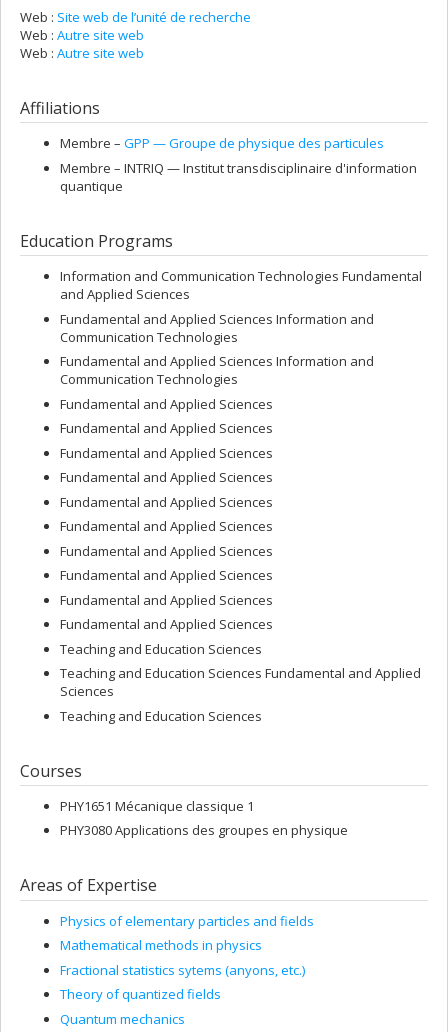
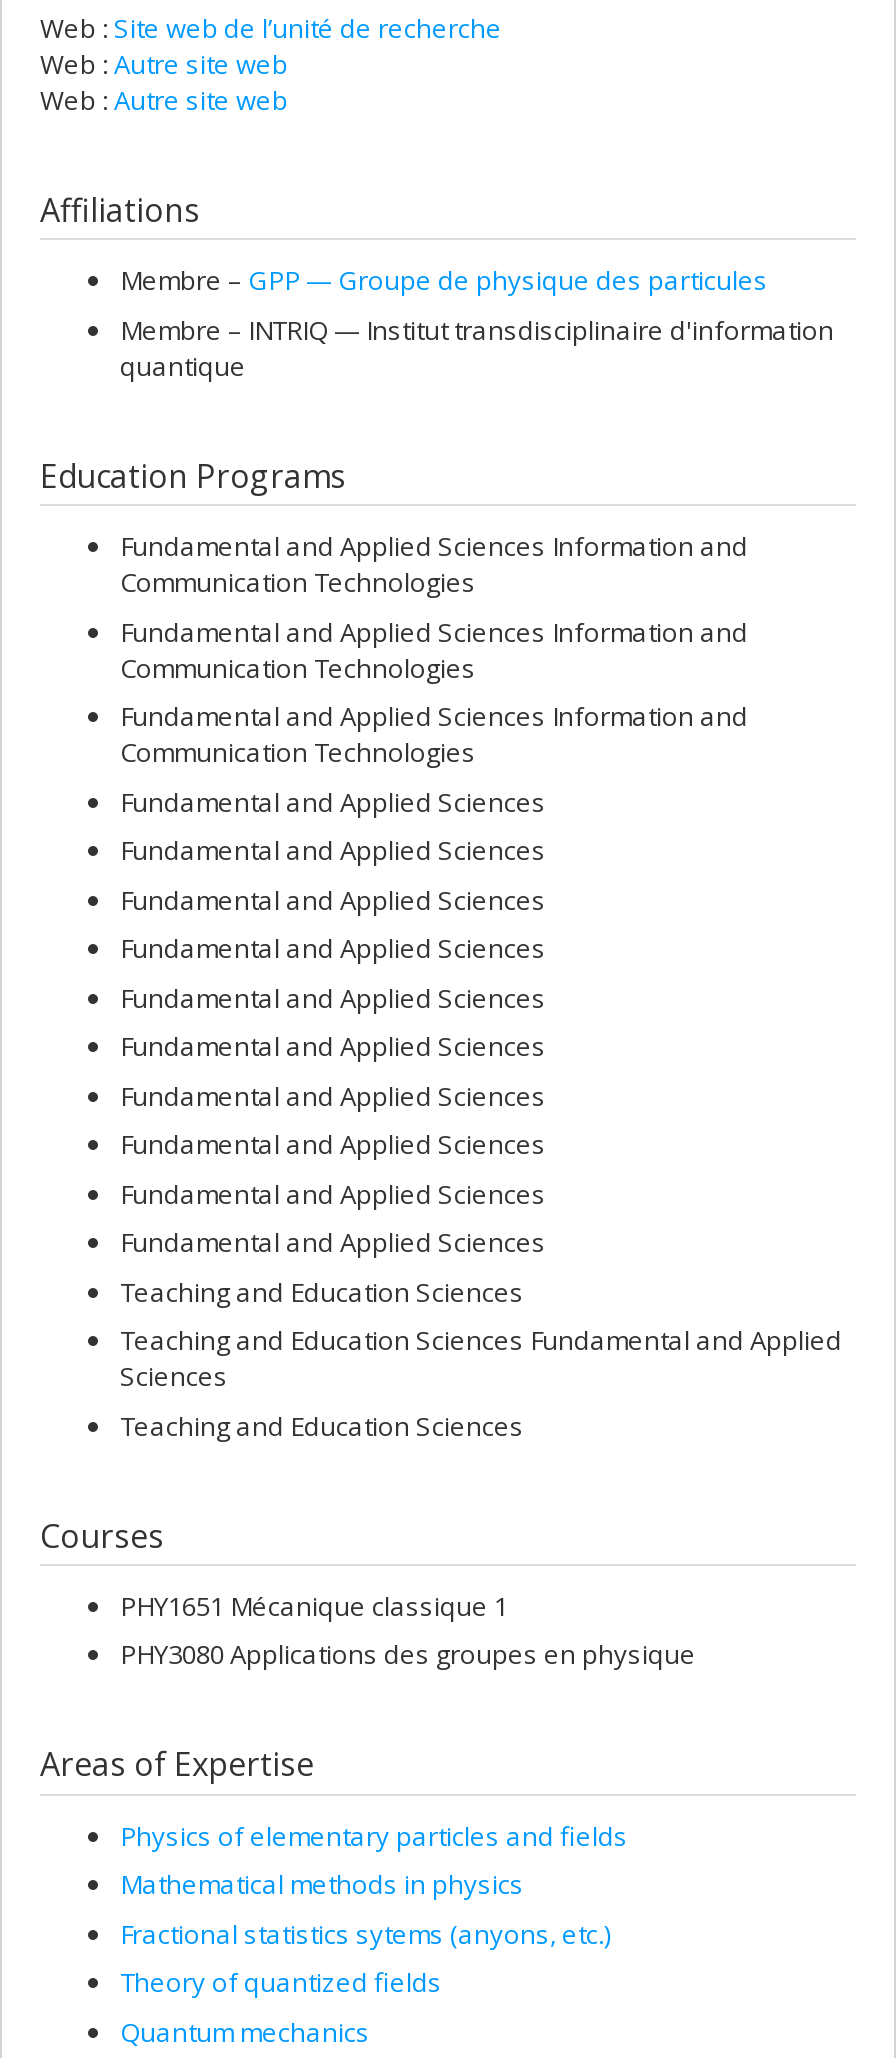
- Information and Communication Technologies Fundamental
- and Applied Sciences
+ Fundamental and Applied Sciences Information and
+ Communication Technologies
